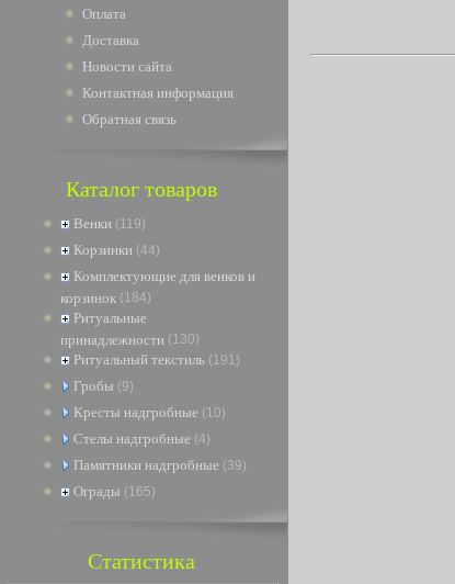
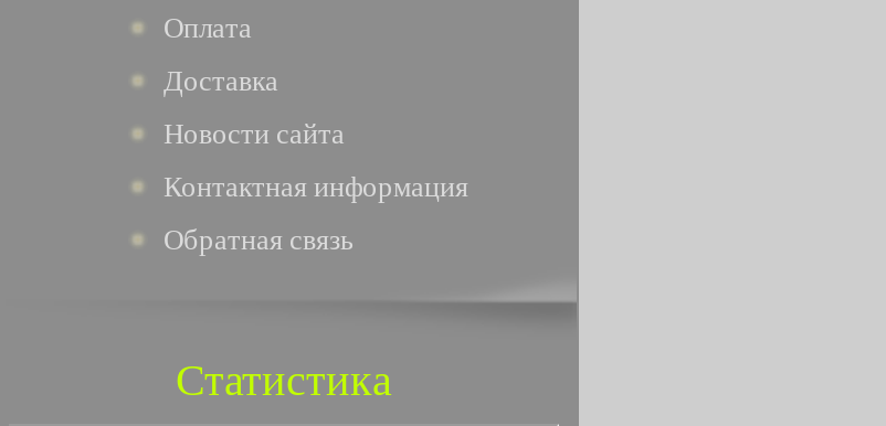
- Каталог товаров
- Венки (119)
- Корзинки (44)
- Комплектующие для венков и
- корзинок (184)
- Ритуальные
- принадлежности (130)
- Ритуальный текстиль (191)
- Гробы (9)
- Кресты надгробные (10)
- Стелы надгробные (4)
- Памятники надгробные (39)
- Ограды (165)
